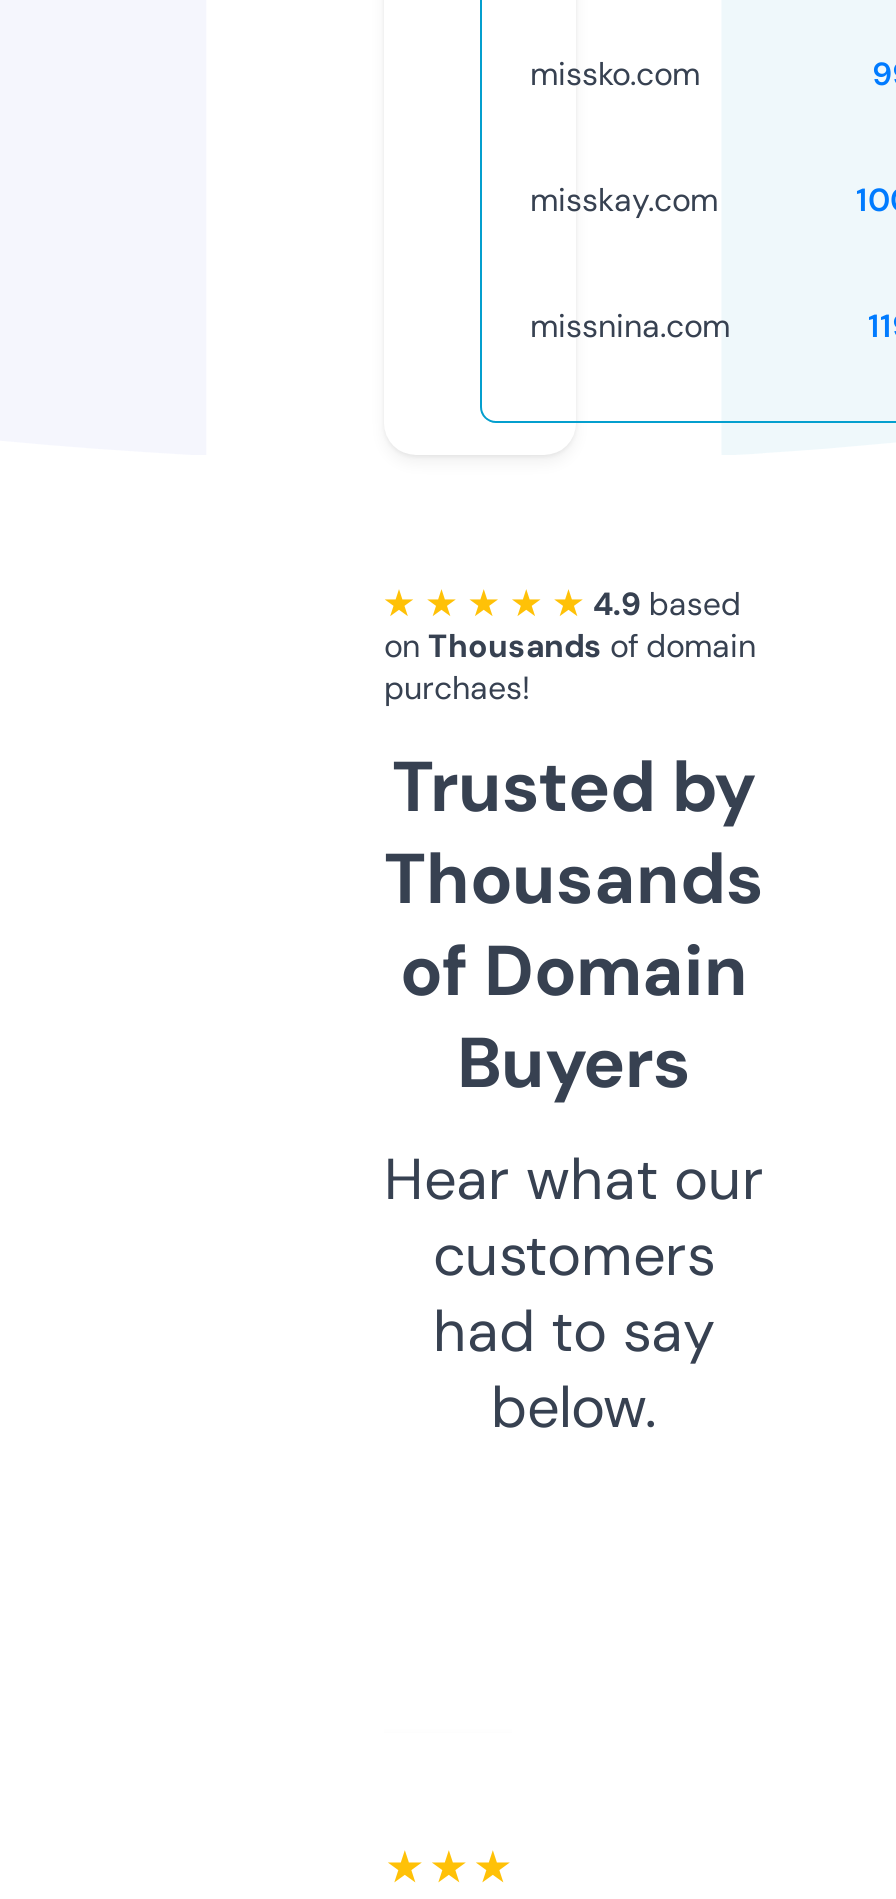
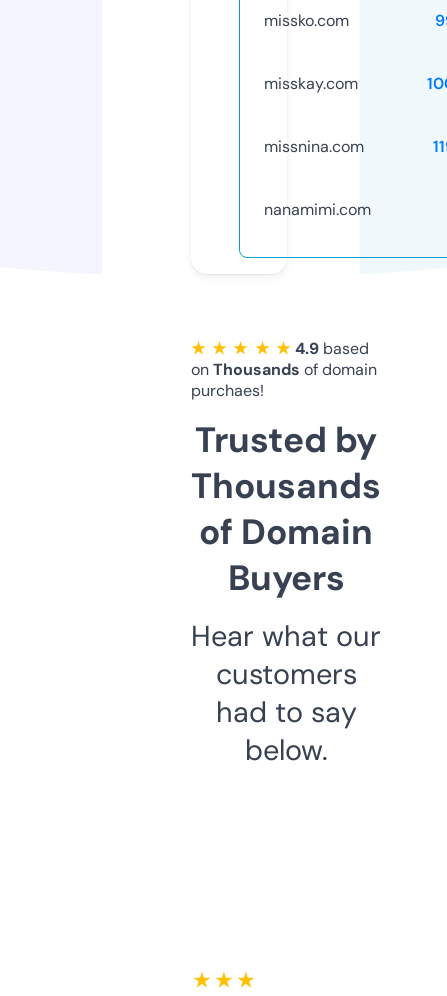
+ nanamimi.com
